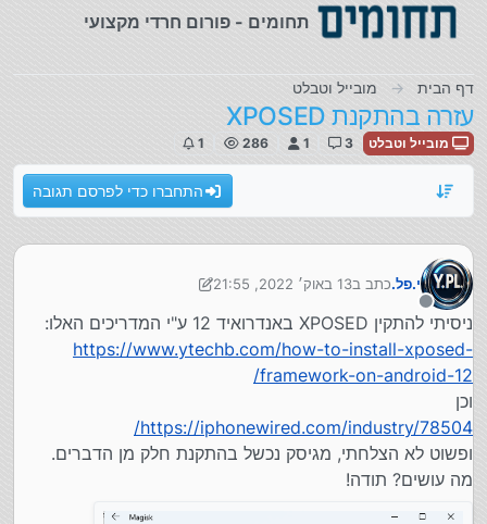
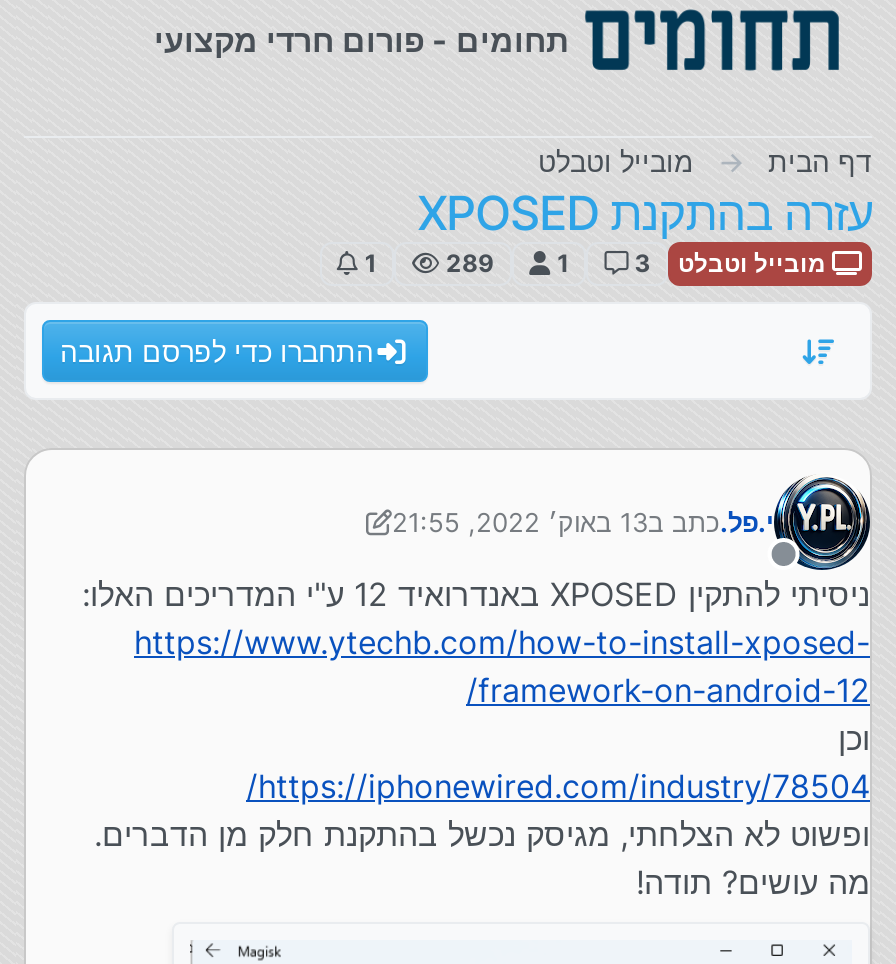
- 286
+ 289
